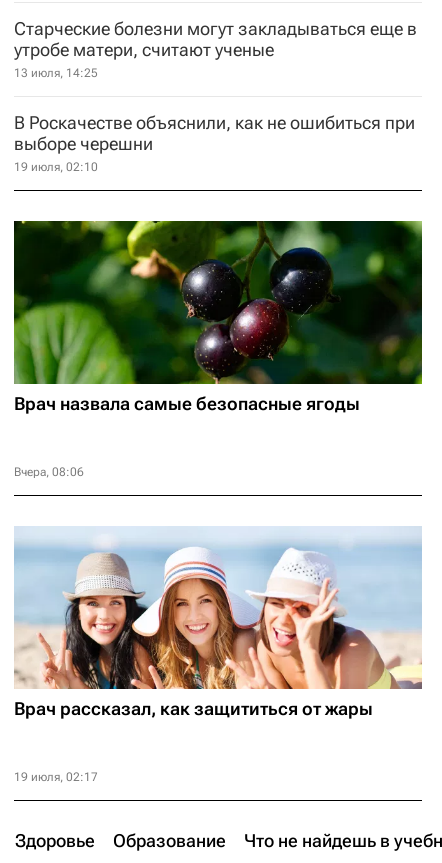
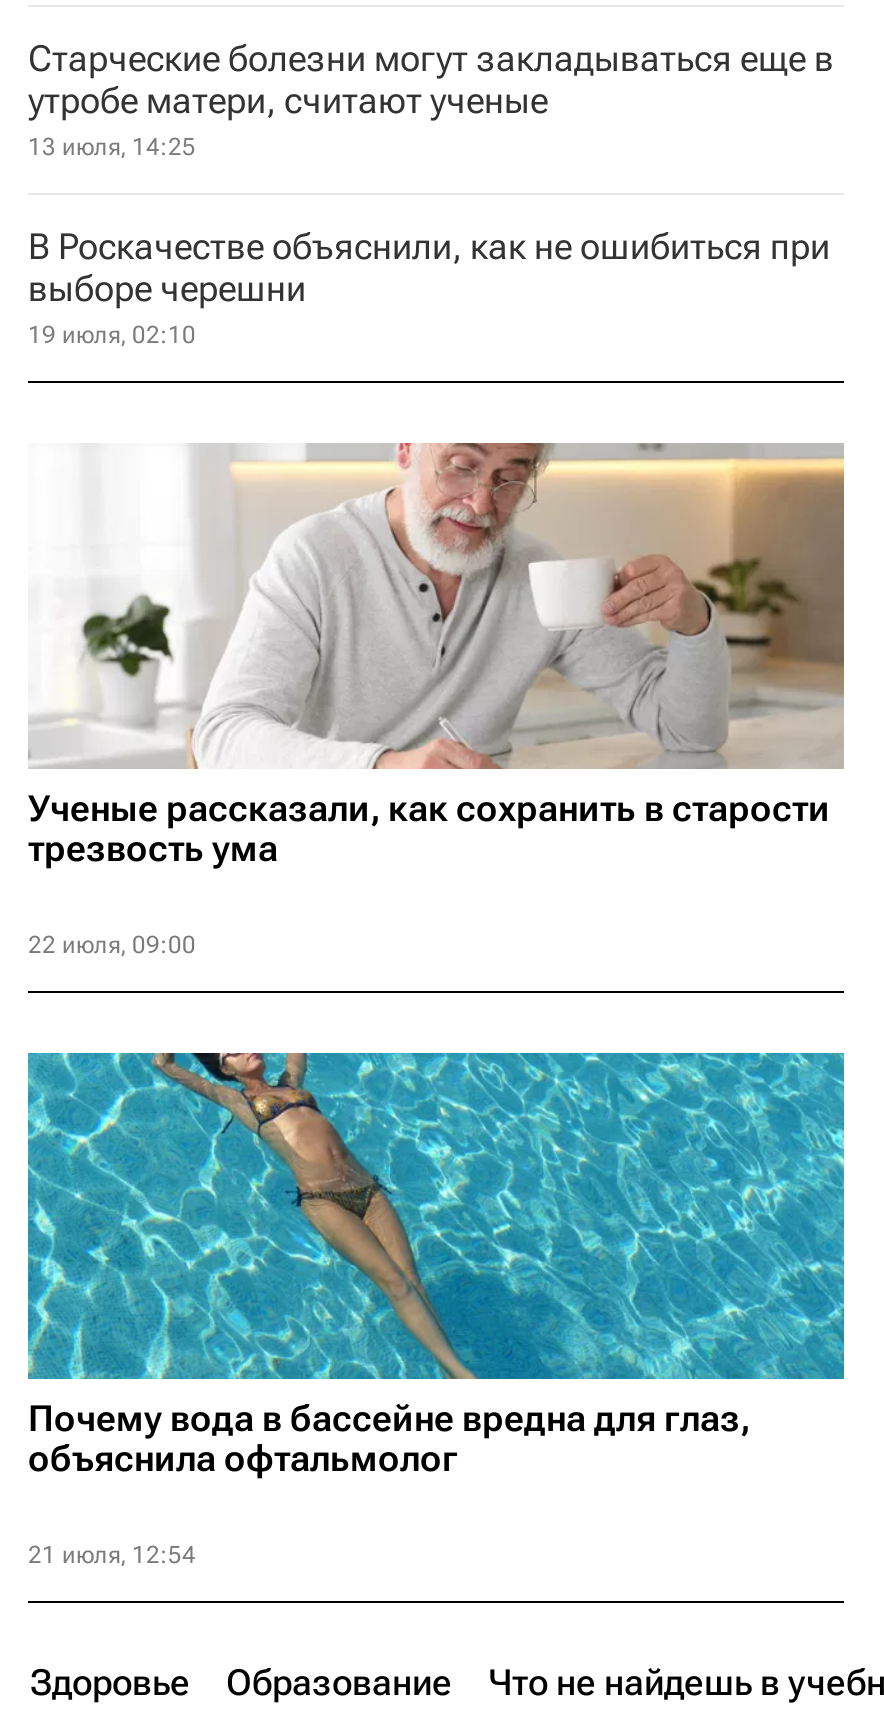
- [image]
- Врач назвала самые безопасные ягоды
+ [image]
+ Ученые рассказали, как сохранить в старости
+ трезвость ума

- Вчера, 08:06
+ 22 июля, 09:00

- [image]
- Врач рассказал, как защититься от жары
+ [image]
+ Почему вода в бассейне вредна для глаз,
+ объяснила офтальмолог

- 19 июля, 02:17
+ 21 июля, 12:54
